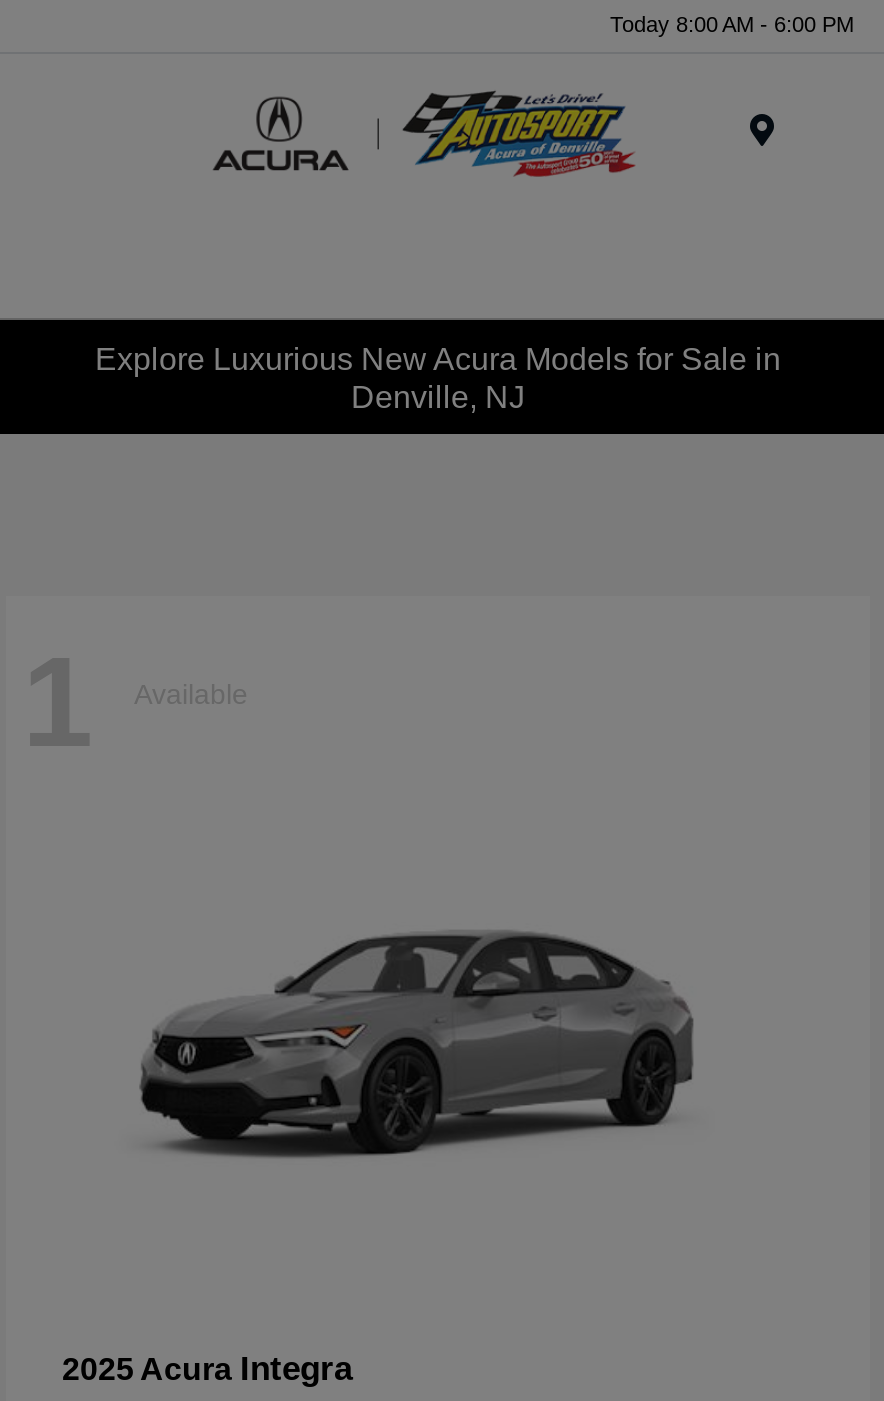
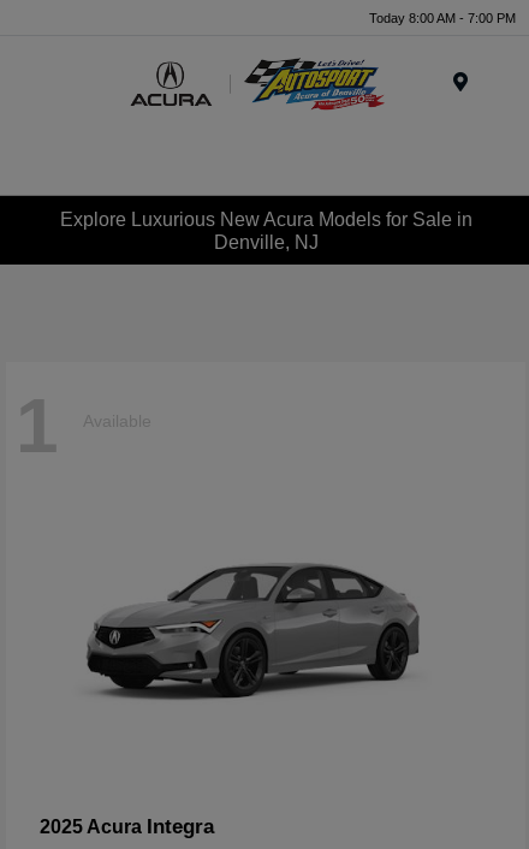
- Today 8:00 AM - 6:00 PM
+ Today 8:00 AM - 7:00 PM
